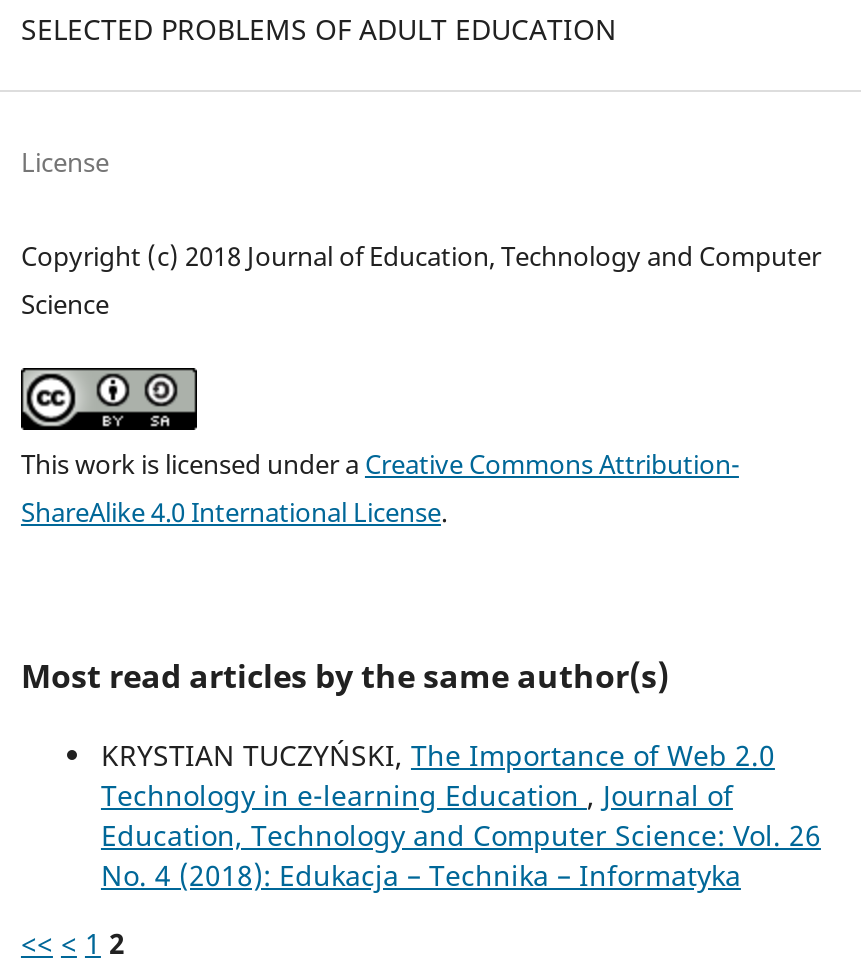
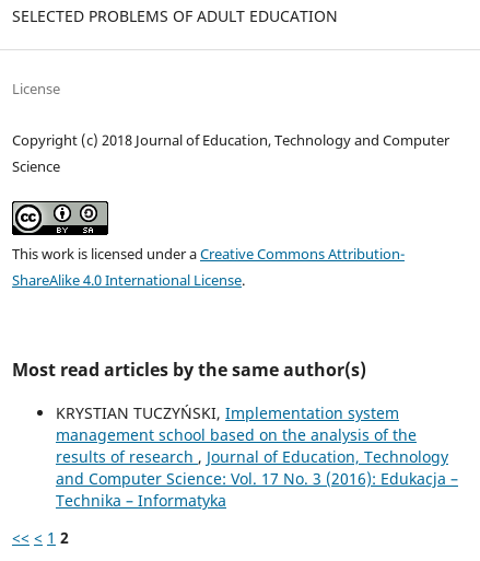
- KRYSTIAN TUCZYŃSKI, The Importance of Web 2.0
- Technology in e-learning Education, Journal of
- Education, Technology and Computer Science: Vol. 26
- No. 4 (2018): Edukacja – Technika – Informatyka
+ KRYSTIAN TUCZYŃSKI, Implementation system
+ management school based on the analysis of the
+ results of research, Journal of Education, Technology
+ and Computer Science: Vol. 17 No. 3 (2016): Edukacja –
+ Technika – Informatyka
